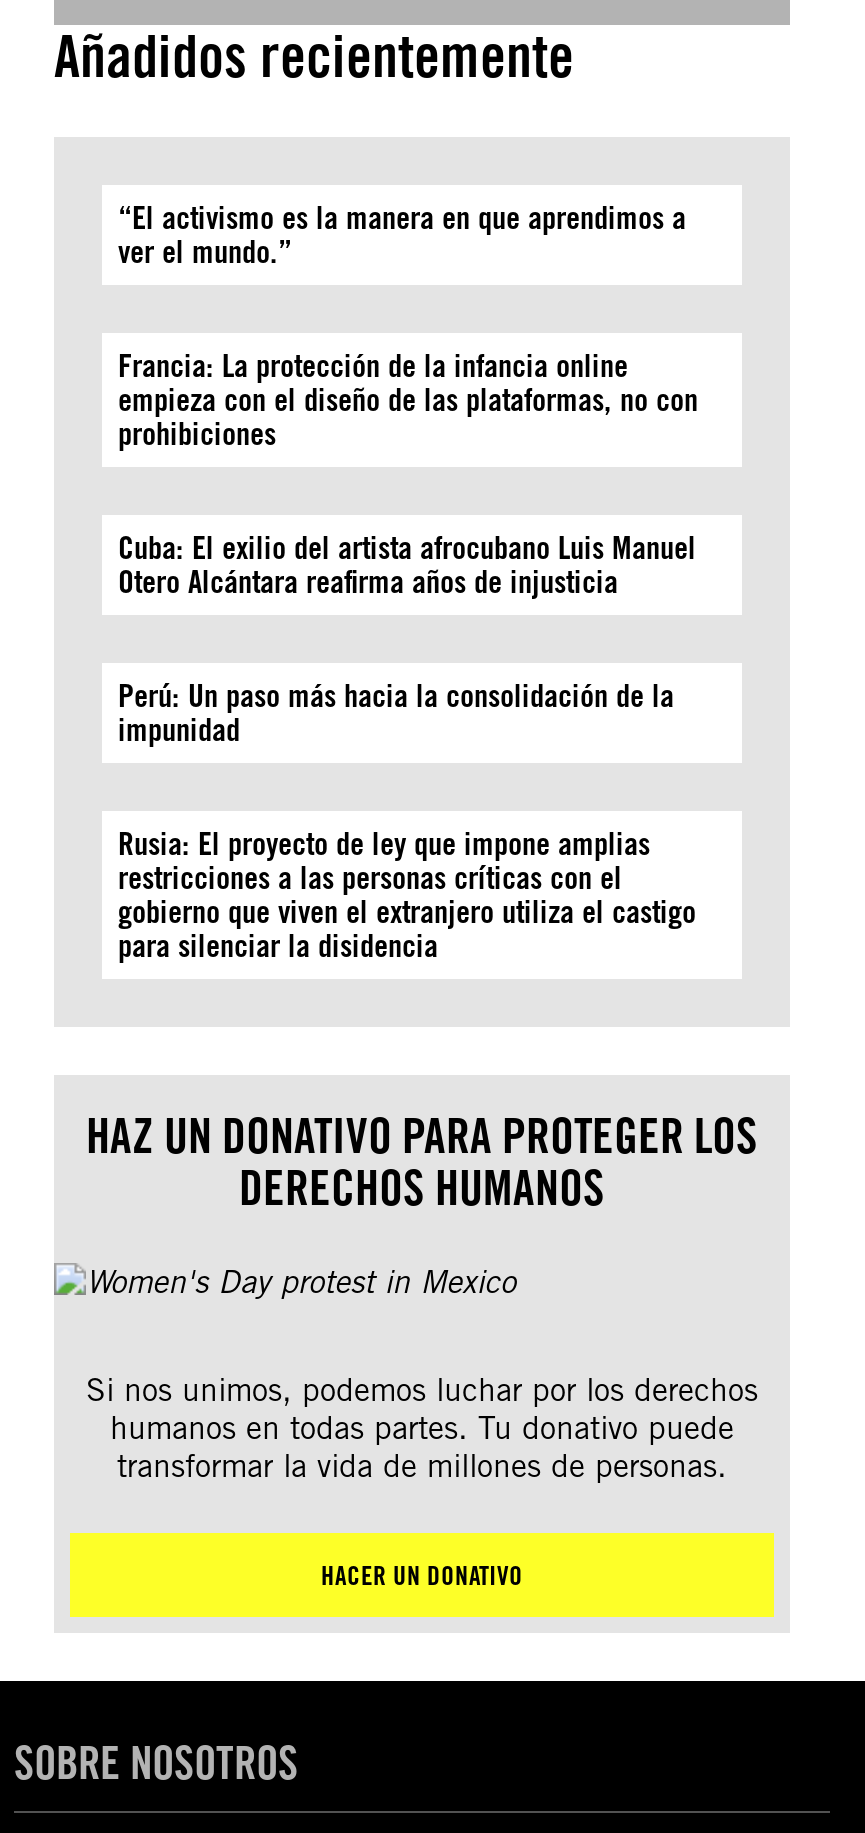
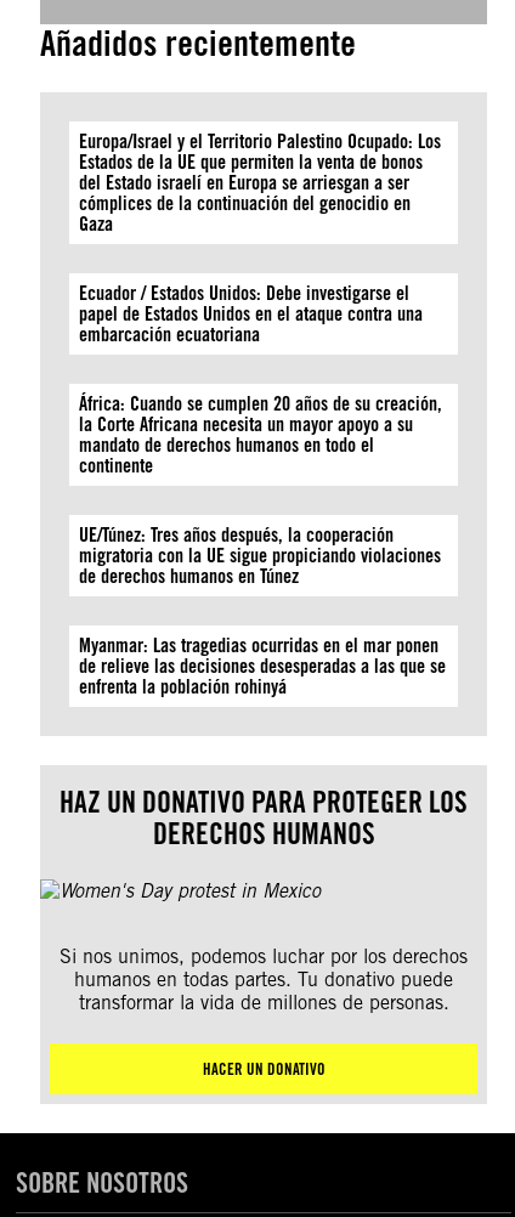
- “El activismo es la manera en que aprendimos a
- ver el mundo.”
+ Europa/Israel y el Territorio Palestino Ocupado: Los
+ Estados de la UE que permiten la venta de bonos
+ del Estado israelí en Europa se arriesgan a ser
+ cómplices de la continuación del genocidio en
+ Gaza

- Francia: La protección de la infancia online
- empieza con el diseño de las plataformas, no con
- prohibiciones
+ Ecuador / Estados Unidos: Debe investigarse el
+ papel de Estados Unidos en el ataque contra una
+ embarcación ecuatoriana

- Cuba: El exilio del artista afrocubano Luis Manuel
- Otero Alcántara reafirma años de injusticia
+ África: Cuando se cumplen 20 años de su creación,
+ la Corte Africana necesita un mayor apoyo a su
+ mandato de derechos humanos en todo el
+ continente

- Perú: Un paso más hacia la consolidación de la
- impunidad
+ UE/Túnez: Tres años después, la cooperación
+ migratoria con la UE sigue propiciando violaciones
+ de derechos humanos en Túnez

- Rusia: El proyecto de ley que impone amplias
- restricciones a las personas críticas con el
- gobierno que viven el extranjero utiliza el castigo
- para silenciar la disidencia
+ Myanmar: Las tragedias ocurridas en el mar ponen
+ de relieve las decisiones desesperadas a las que se
+ enfrenta la población rohinyá
